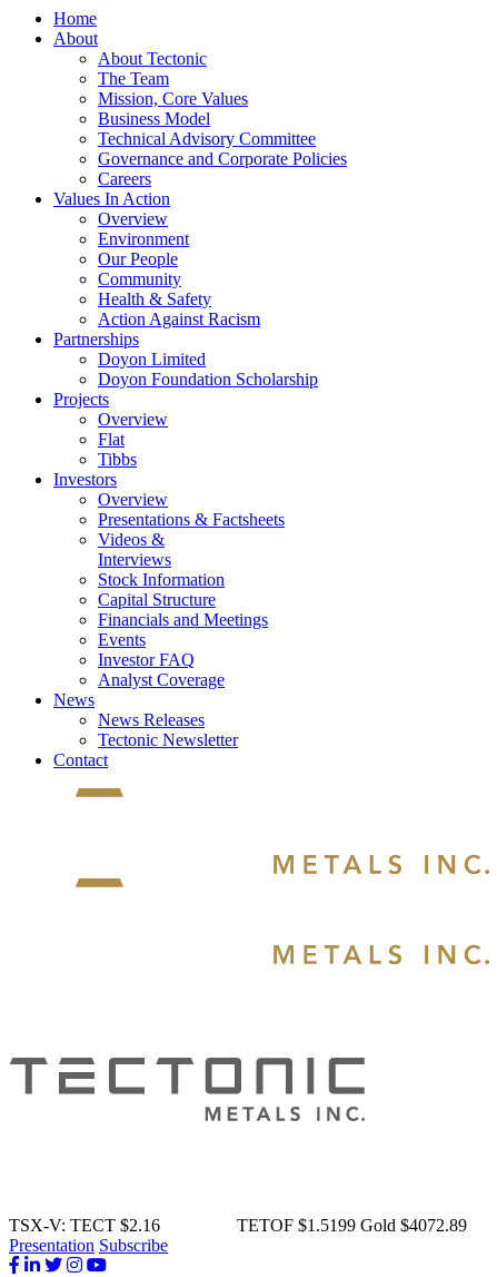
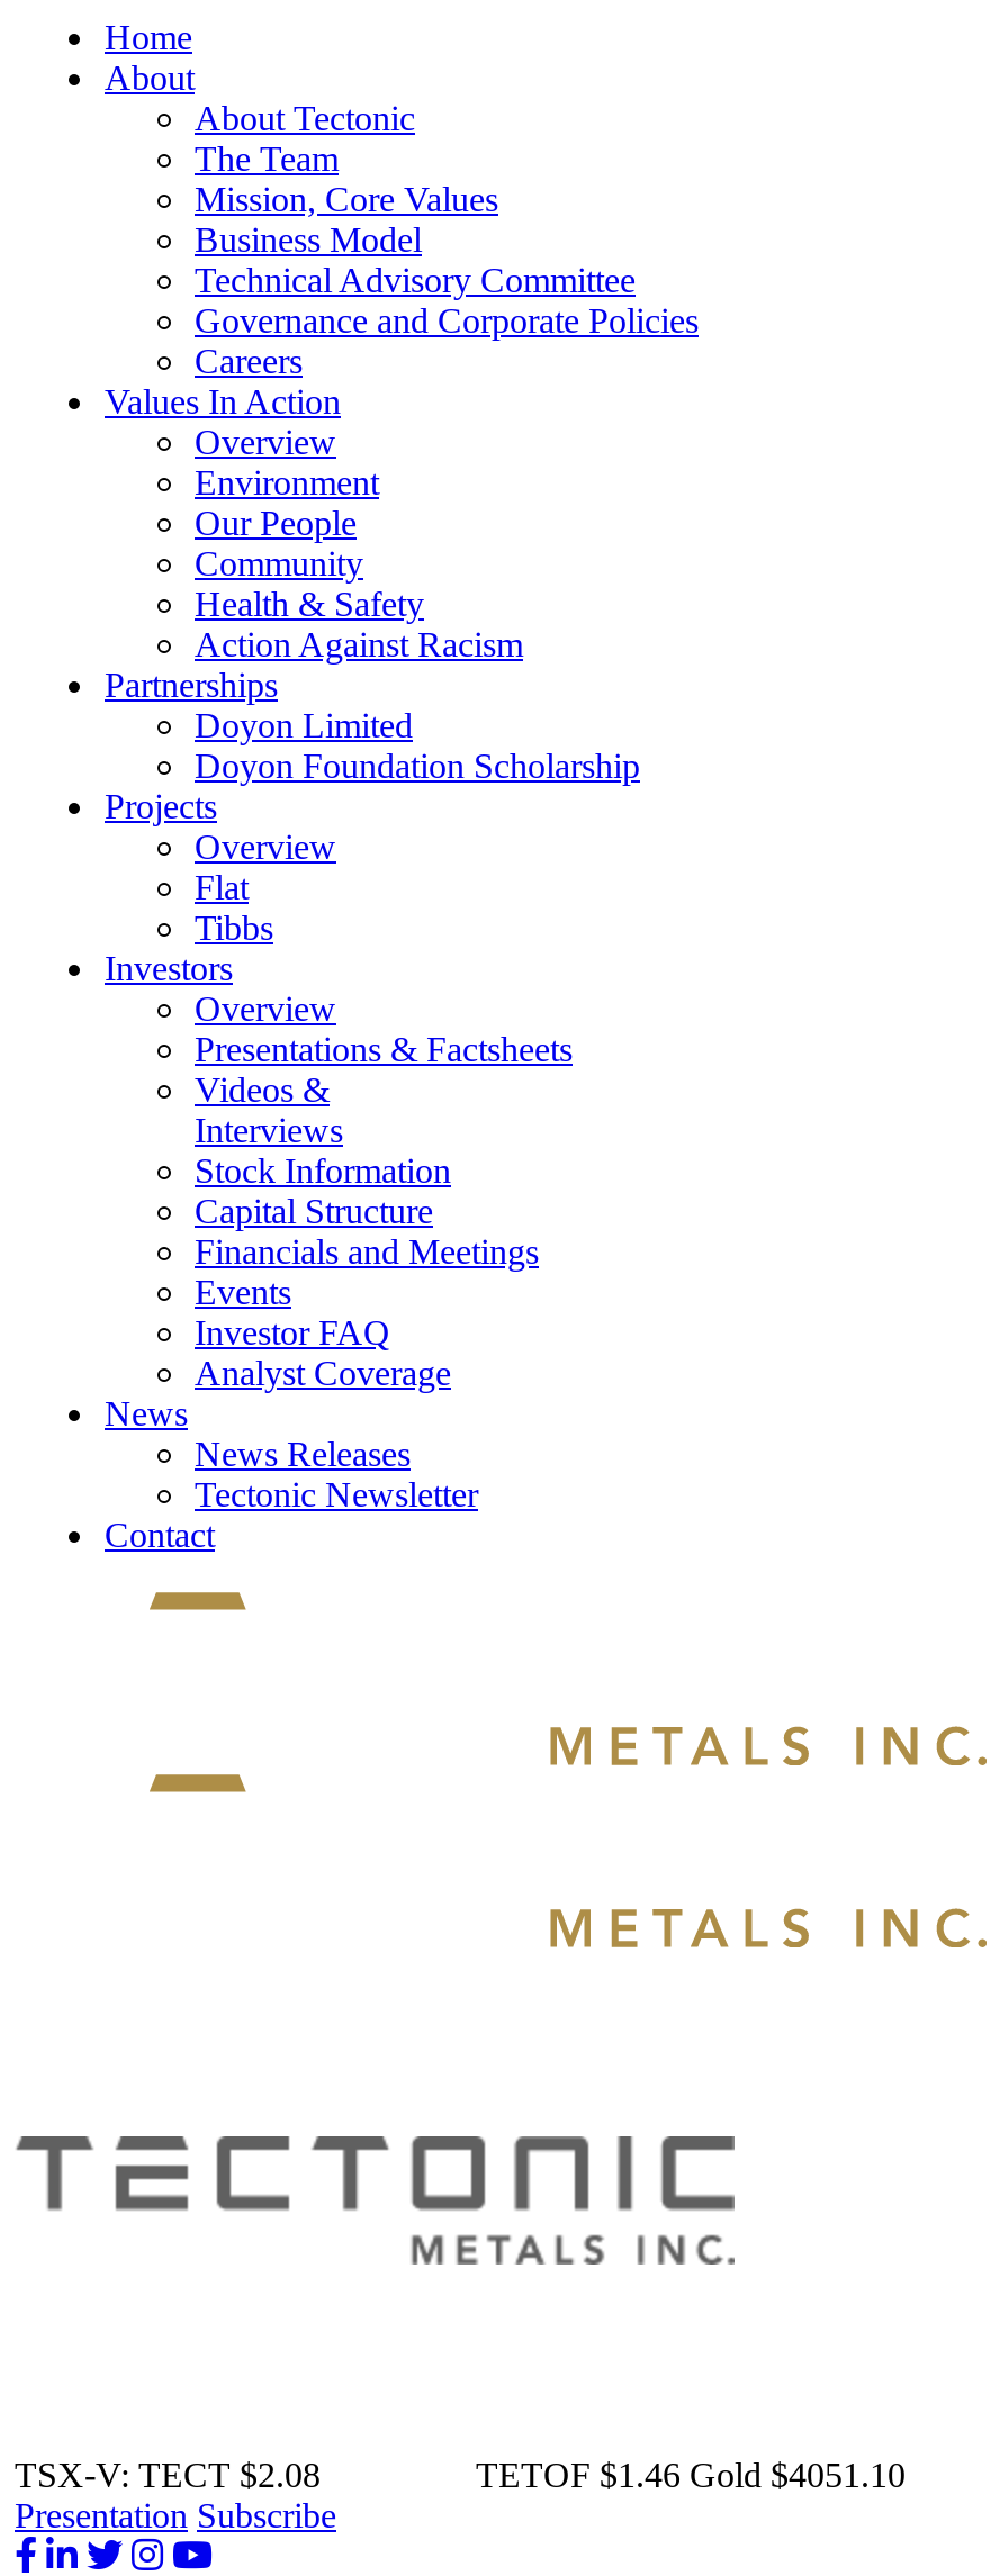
- TSX-V: TECT $2.16 OTCQX: TETOF $1.5199 Gold $4072.89
+ TSX-V: TECT $2.08 OTCQX: TETOF $1.46 Gold $4051.10
